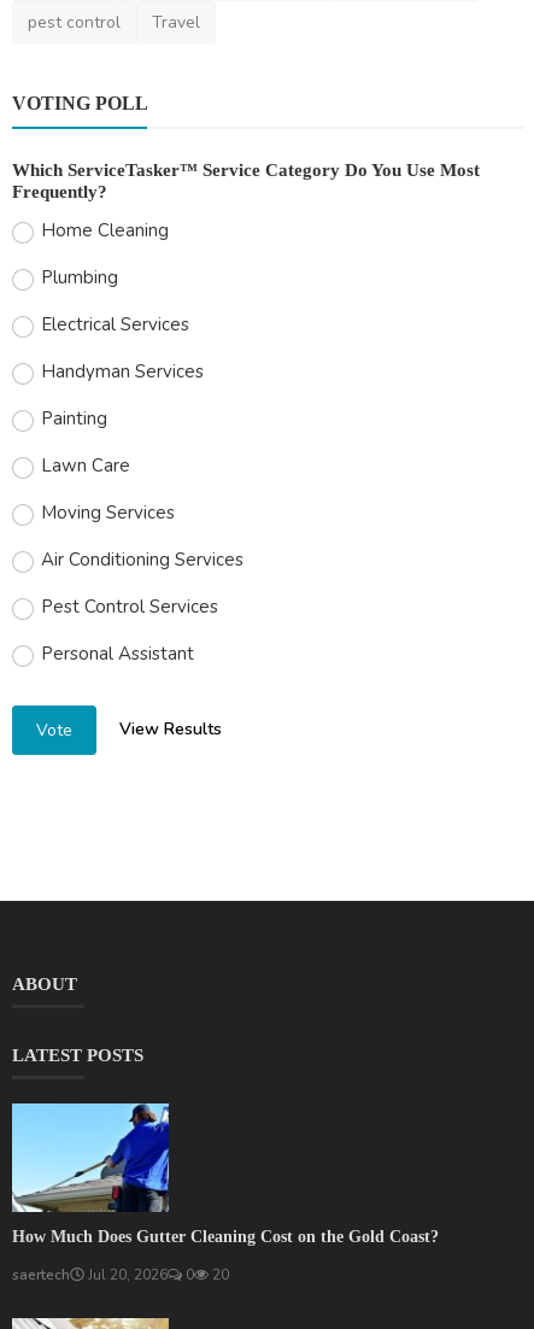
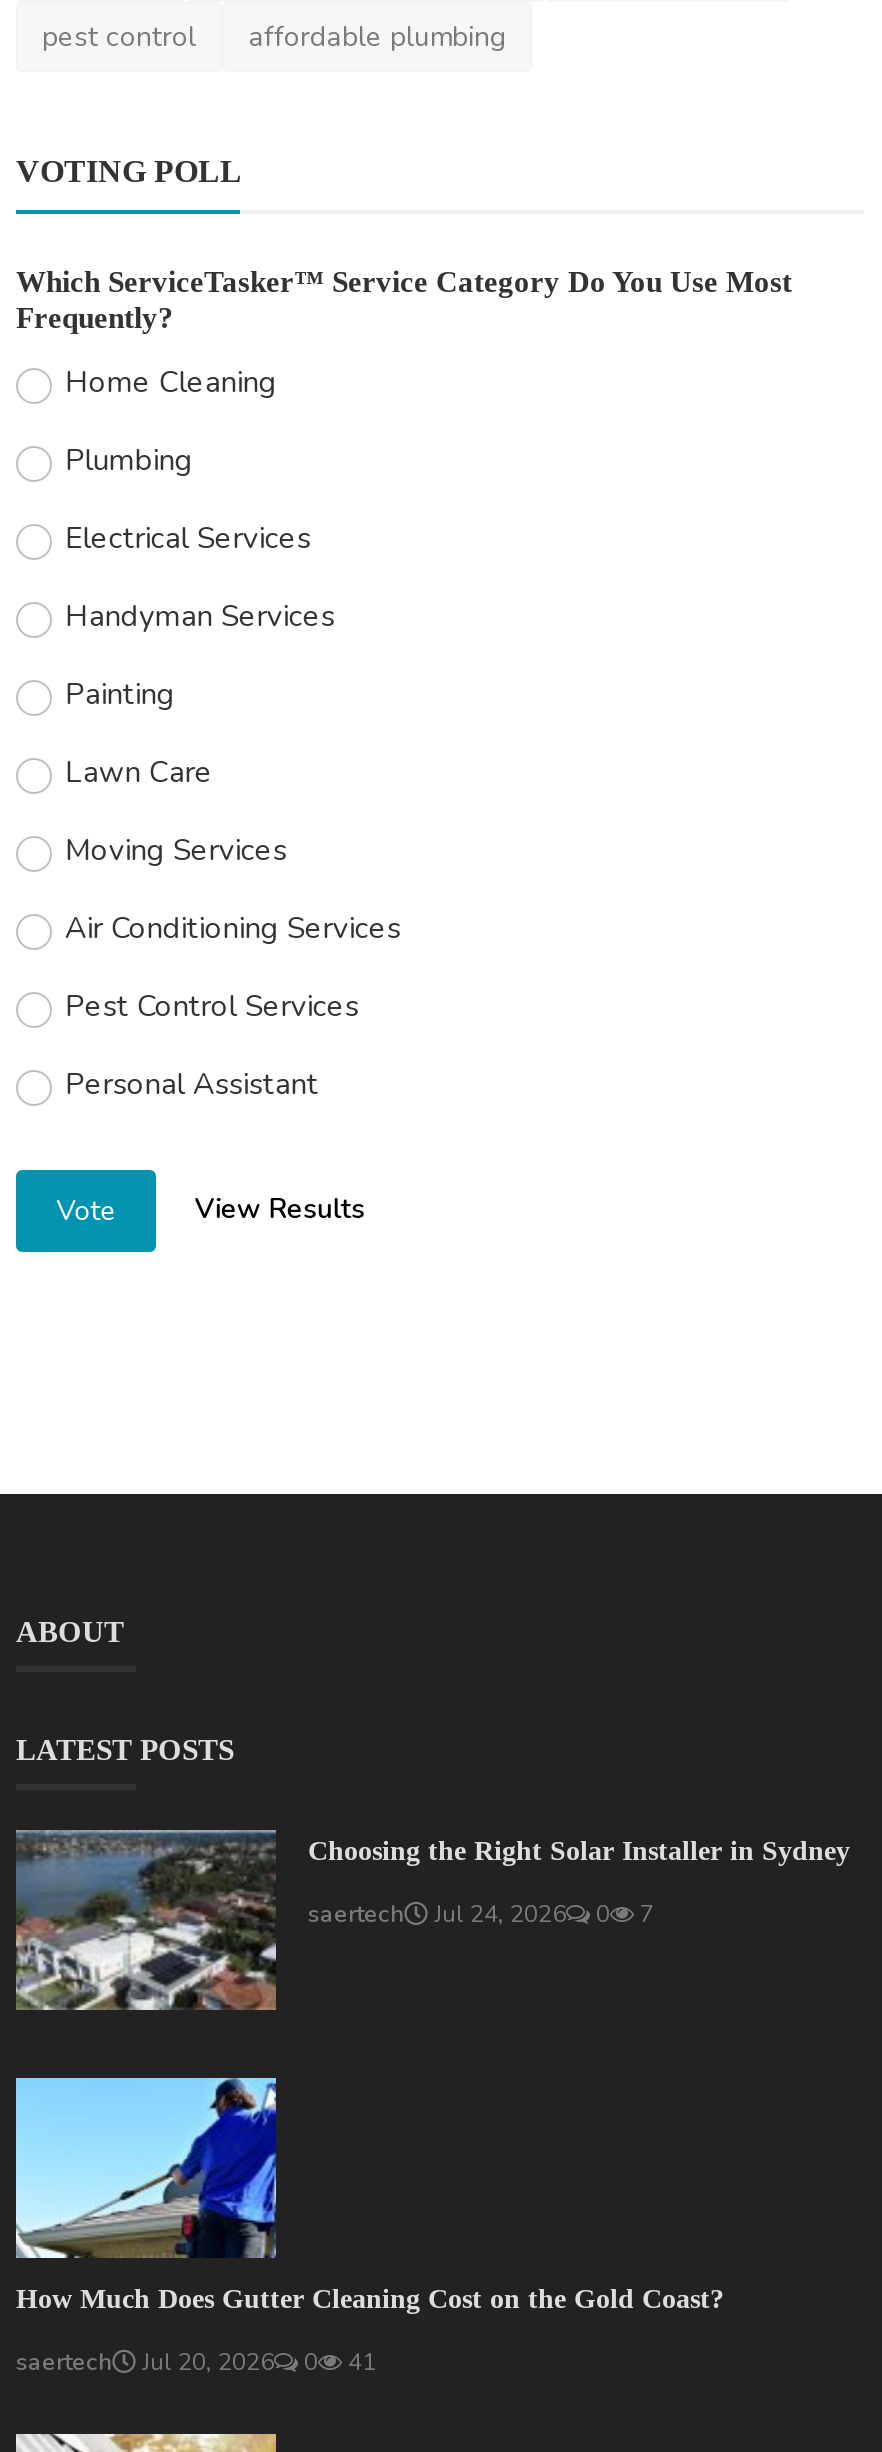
- Travel
+ affordable plumbing

+ [image]
+ Choosing the Right Solar Installer in Sydney
+ saertech
+ Jul 24, 2026
+ 0
+ 7

- saertech Jul 20, 2026 0 20
+ saertech Jul 20, 2026 0 41
